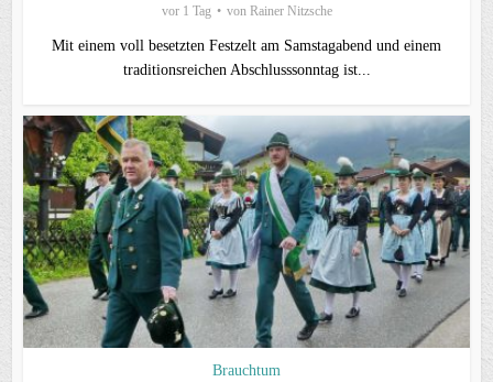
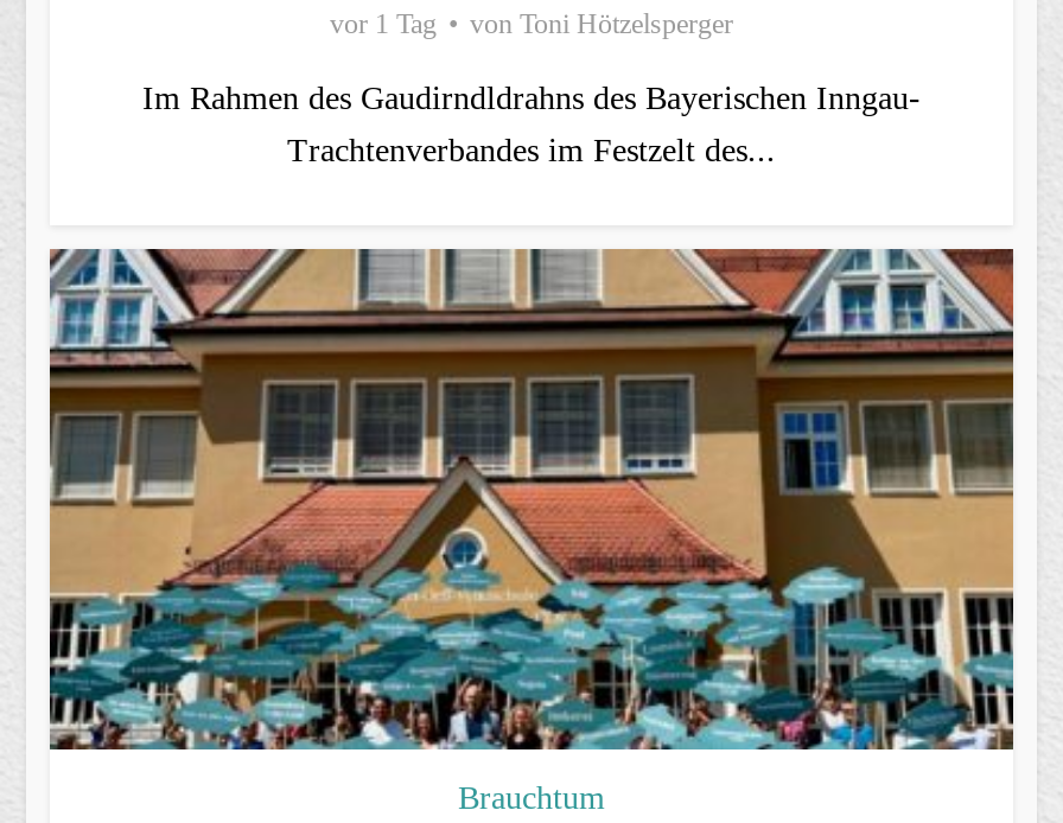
- von Rainer Nitzsche
+ von Toni Hötzelsperger

- Mit einem voll besetzten Festzelt am Samstagabend und einem
+ Im Rahmen des Gaudirndldrahns des Bayerischen Inngau-

- traditionsreichen Abschlusssonntag ist...
+ Trachtenverbandes im Festzelt des...

- [image]
+ [image]
